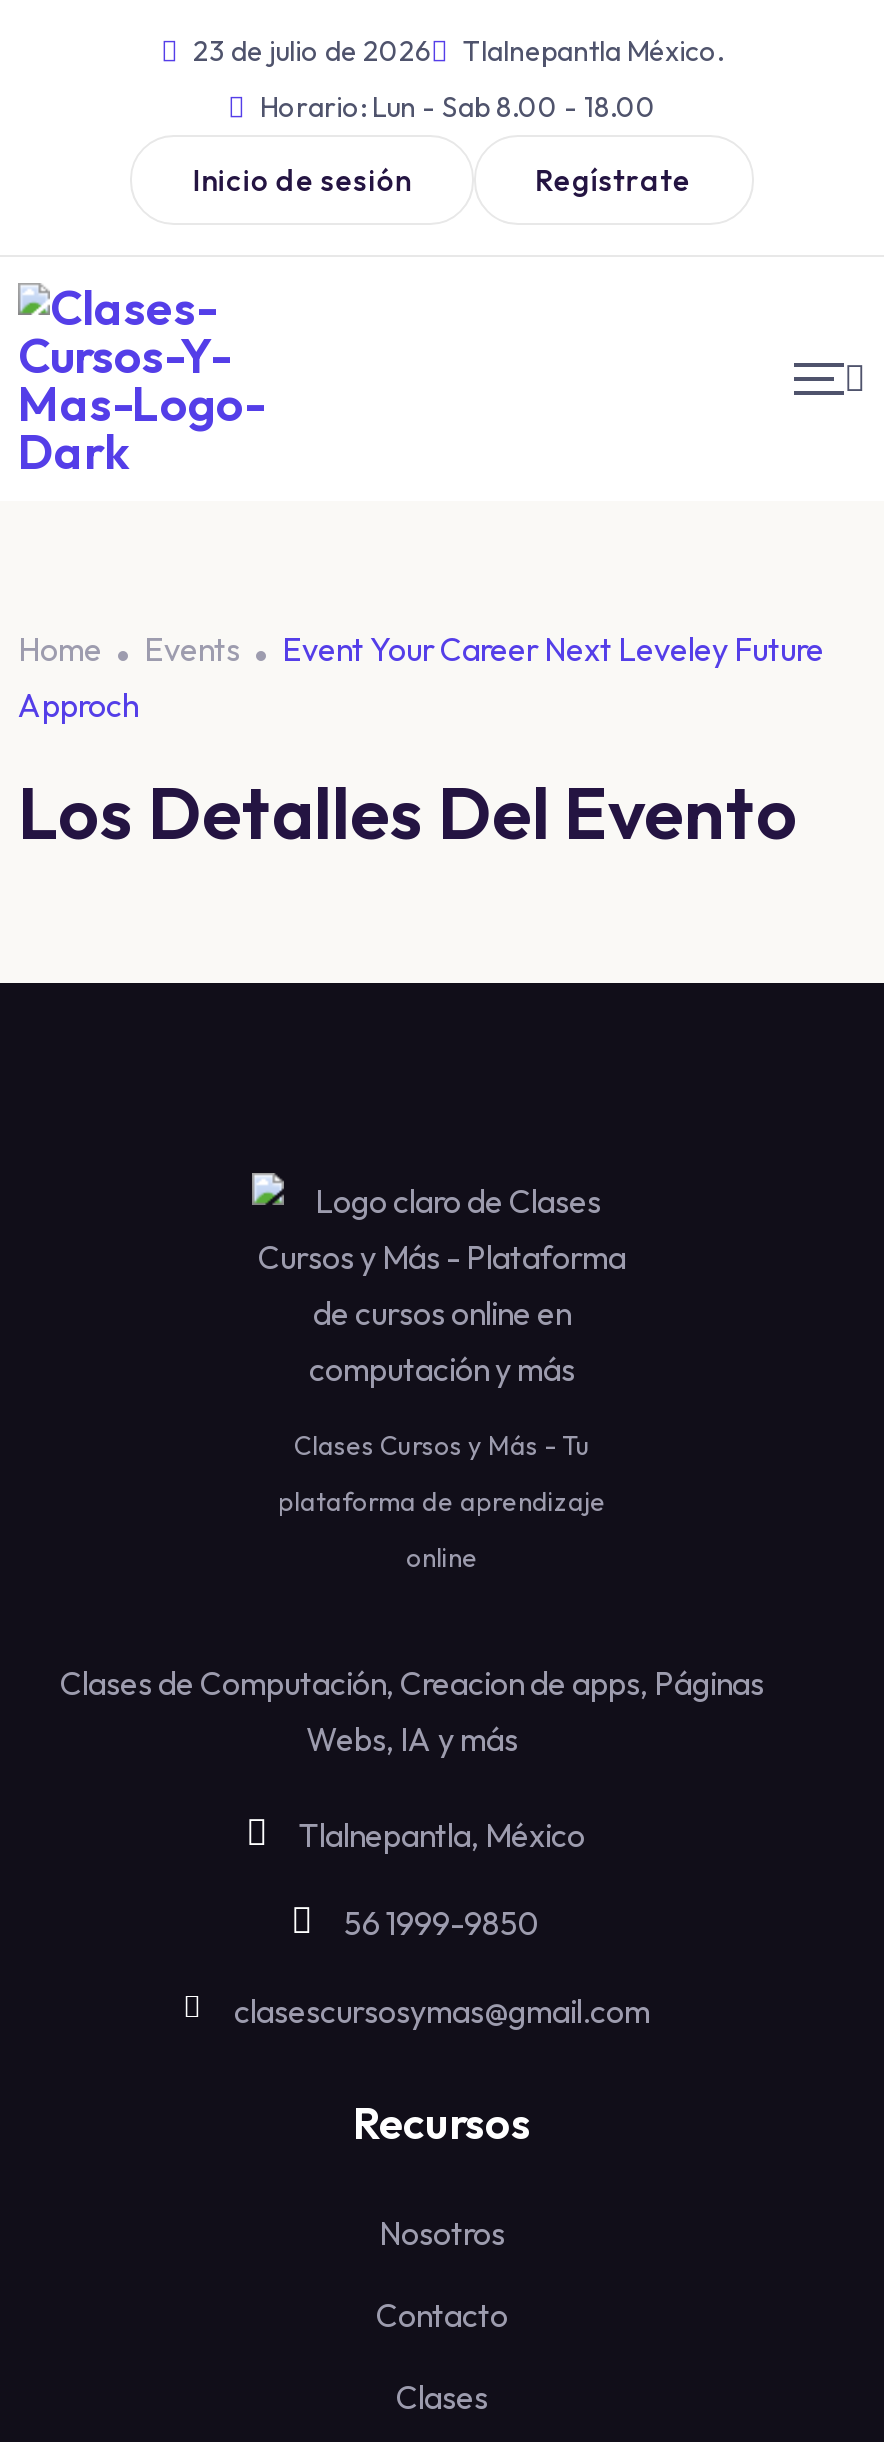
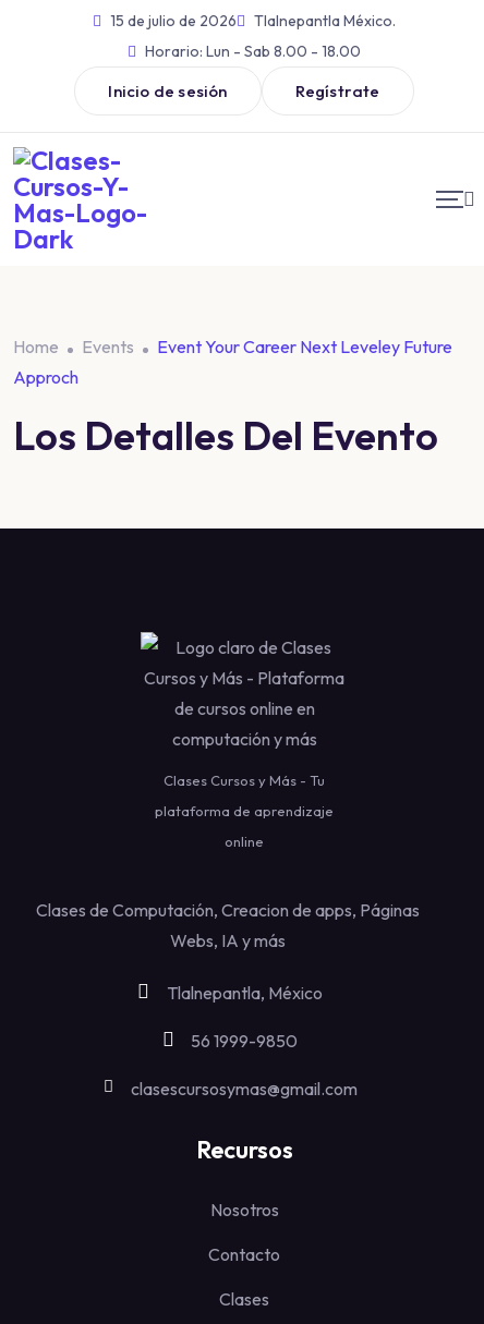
- 23 de julio de 2026 Tlalnepantla México.
+ 15 de julio de 2026 Tlalnepantla México.
